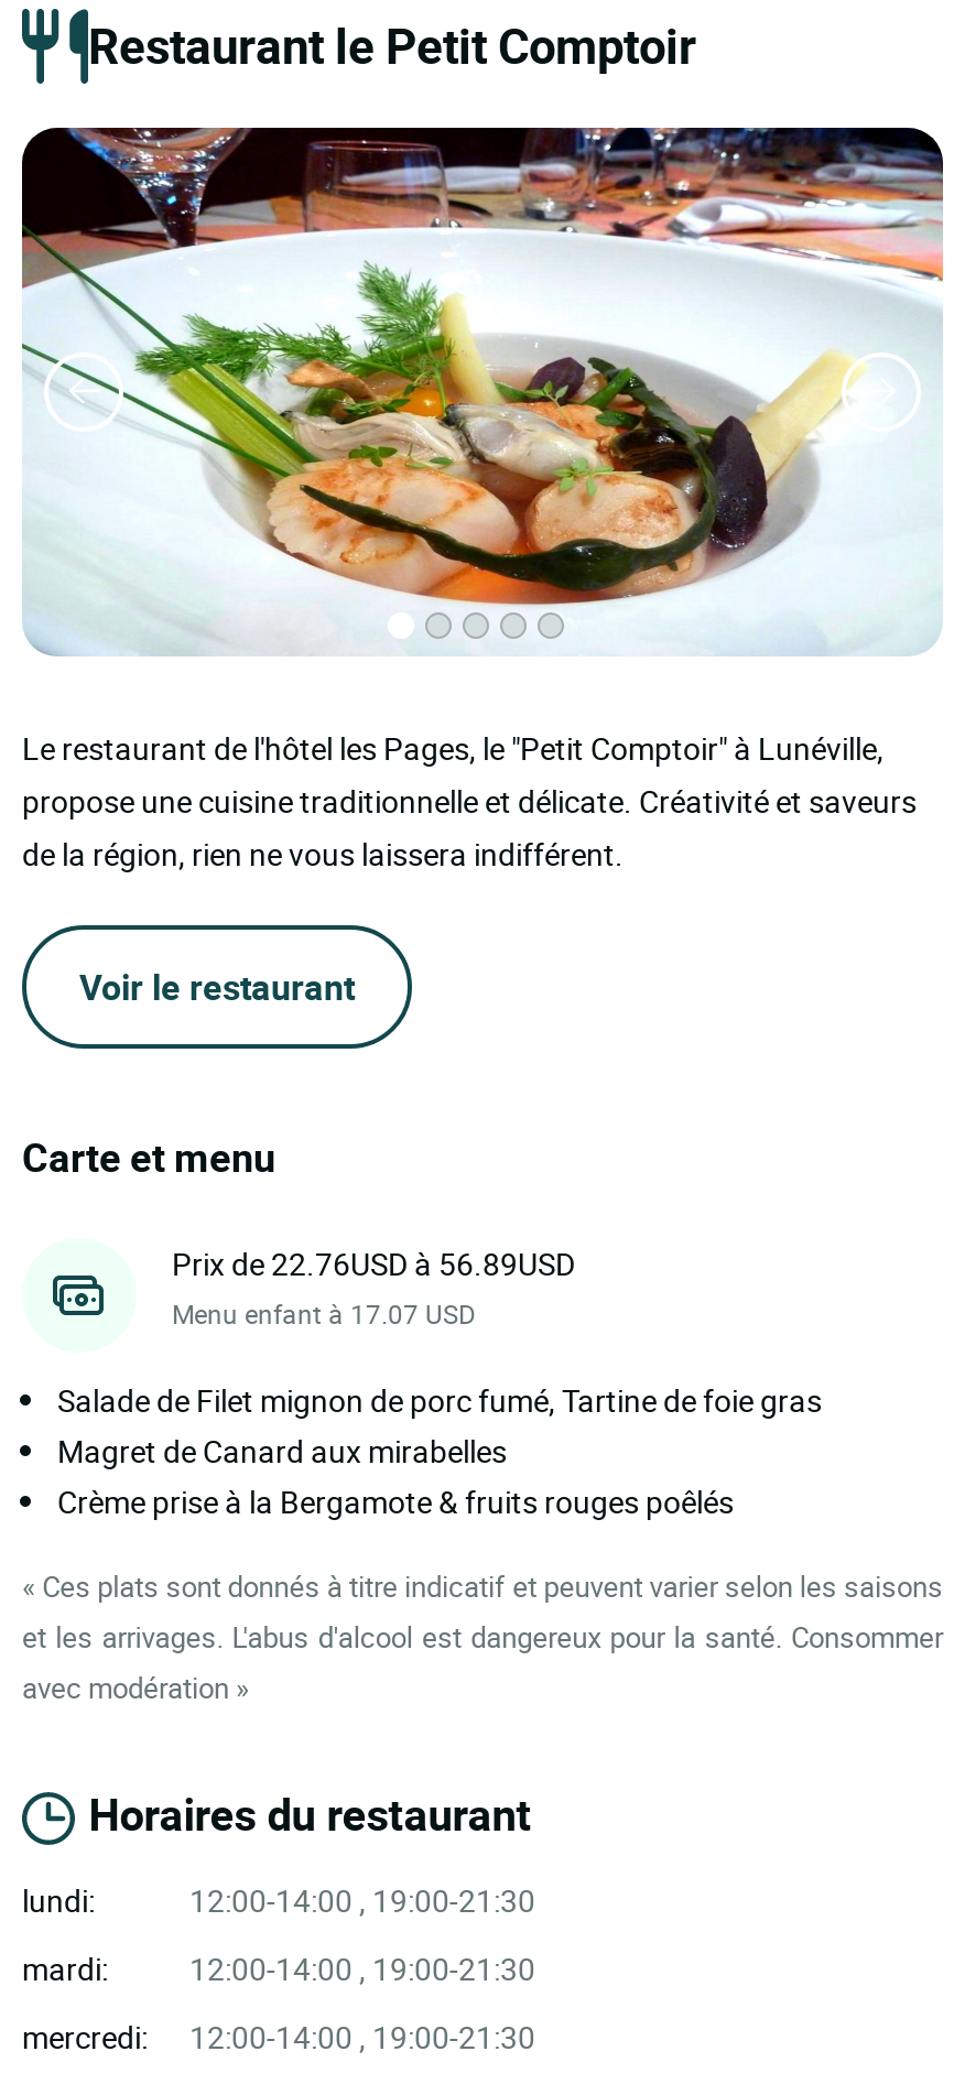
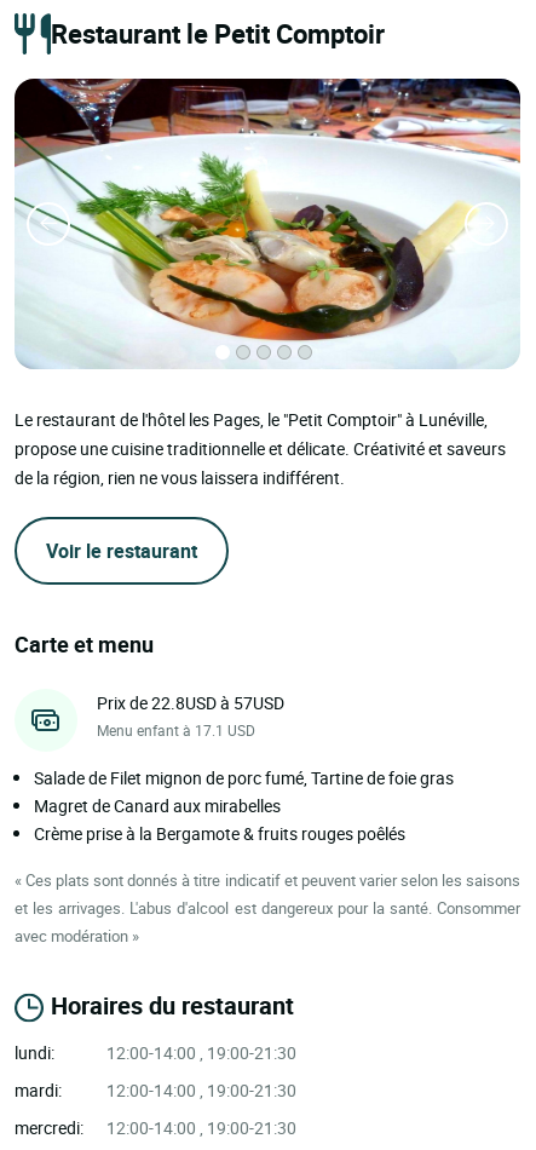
- Prix de 22.76USD à 56.89USD
+ Prix de 22.8USD à 57USD

- Menu enfant à 17.07 USD
+ Menu enfant à 17.1 USD
